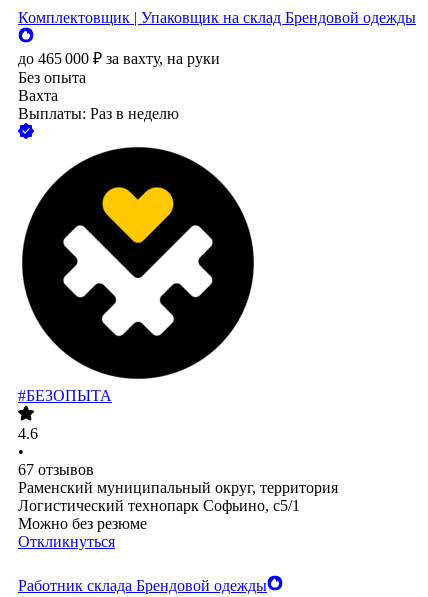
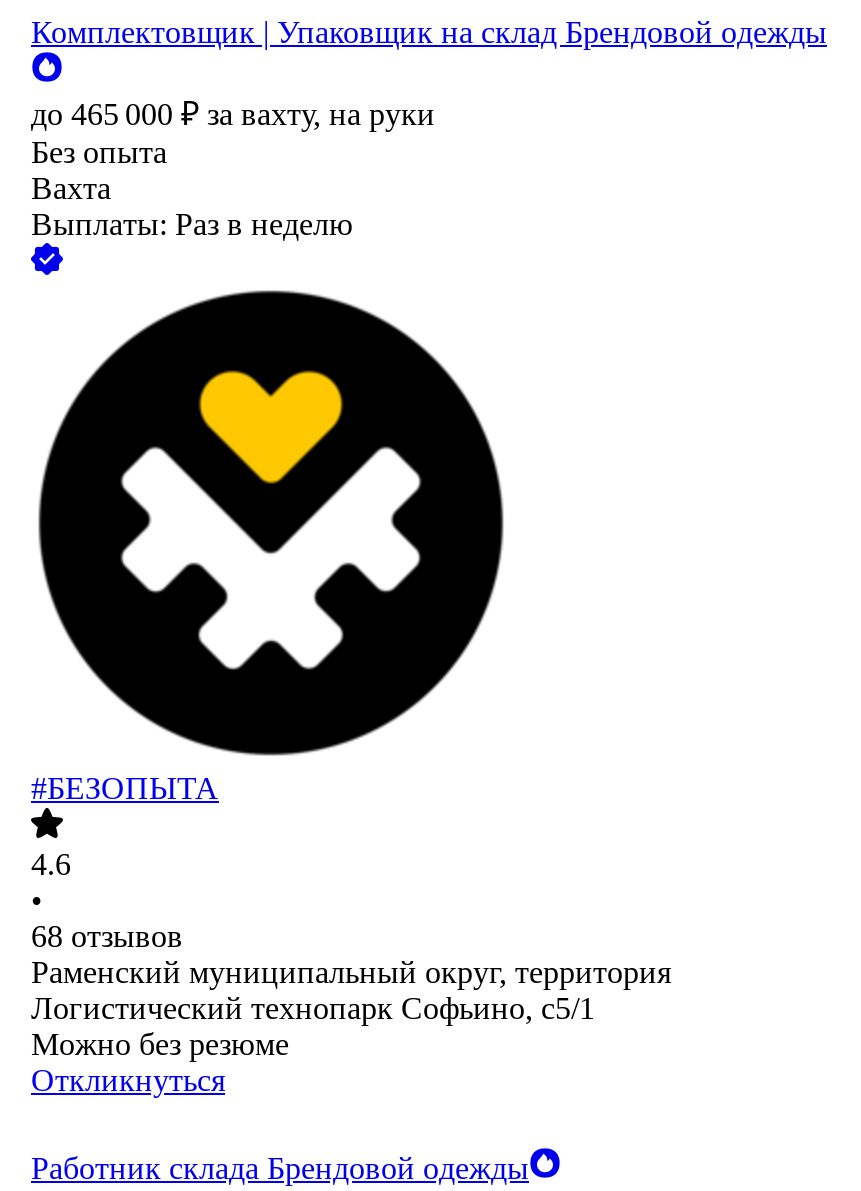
- 67 отзывов
+ 68 отзывов
